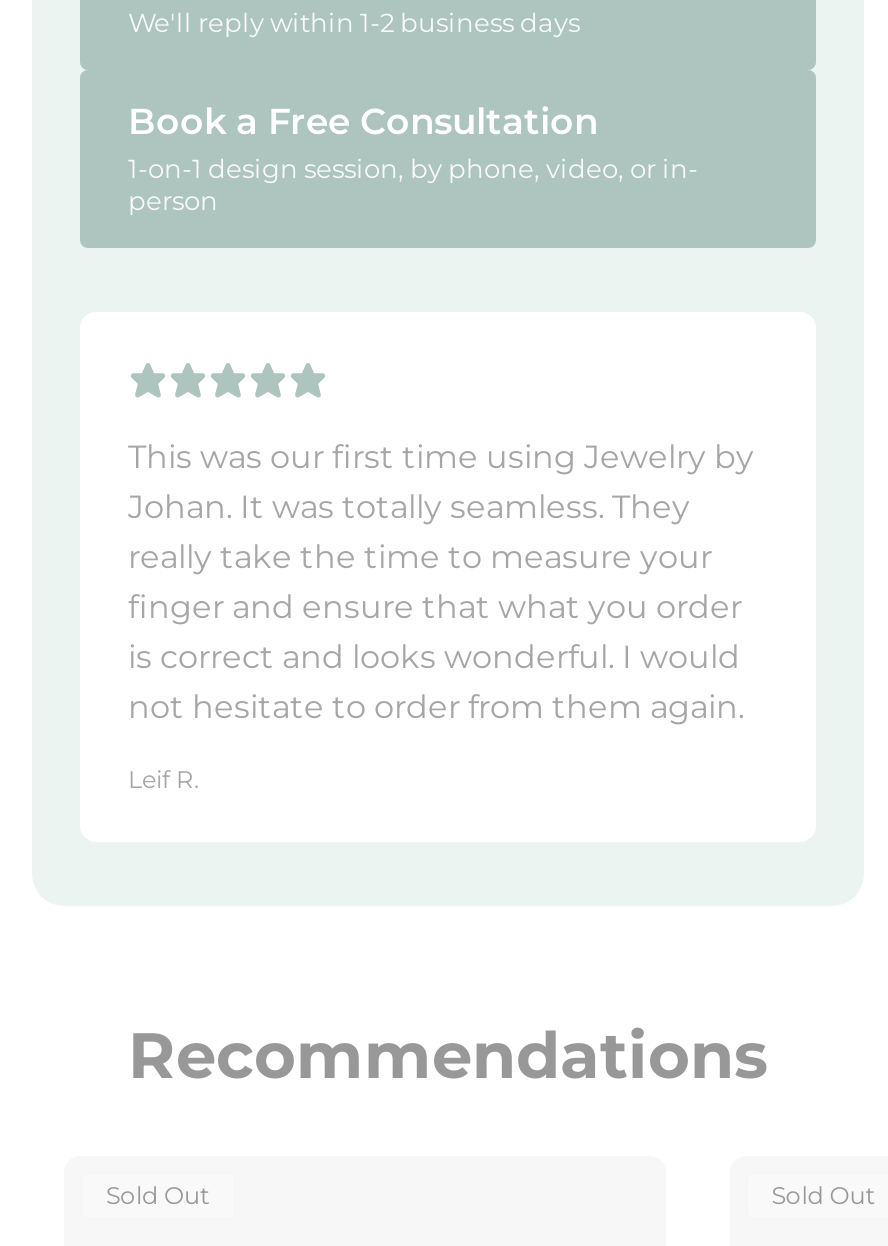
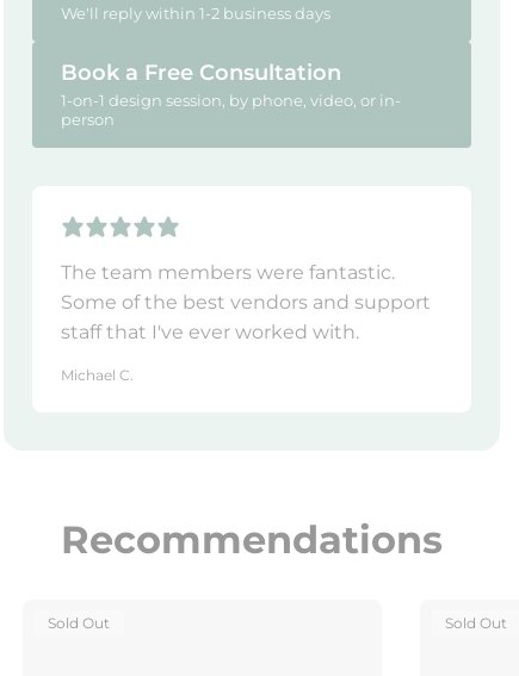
- This was our first time using Jewelry by
- Johan. It was totally seamless. They
- really take the time to measure your
- finger and ensure that what you order
- is correct and looks wonderful. I would
- not hesitate to order from them again.
+ The team members were fantastic.
+ Some of the best vendors and support
+ staff that I've ever worked with.

- Leif R.
+ Michael C.
